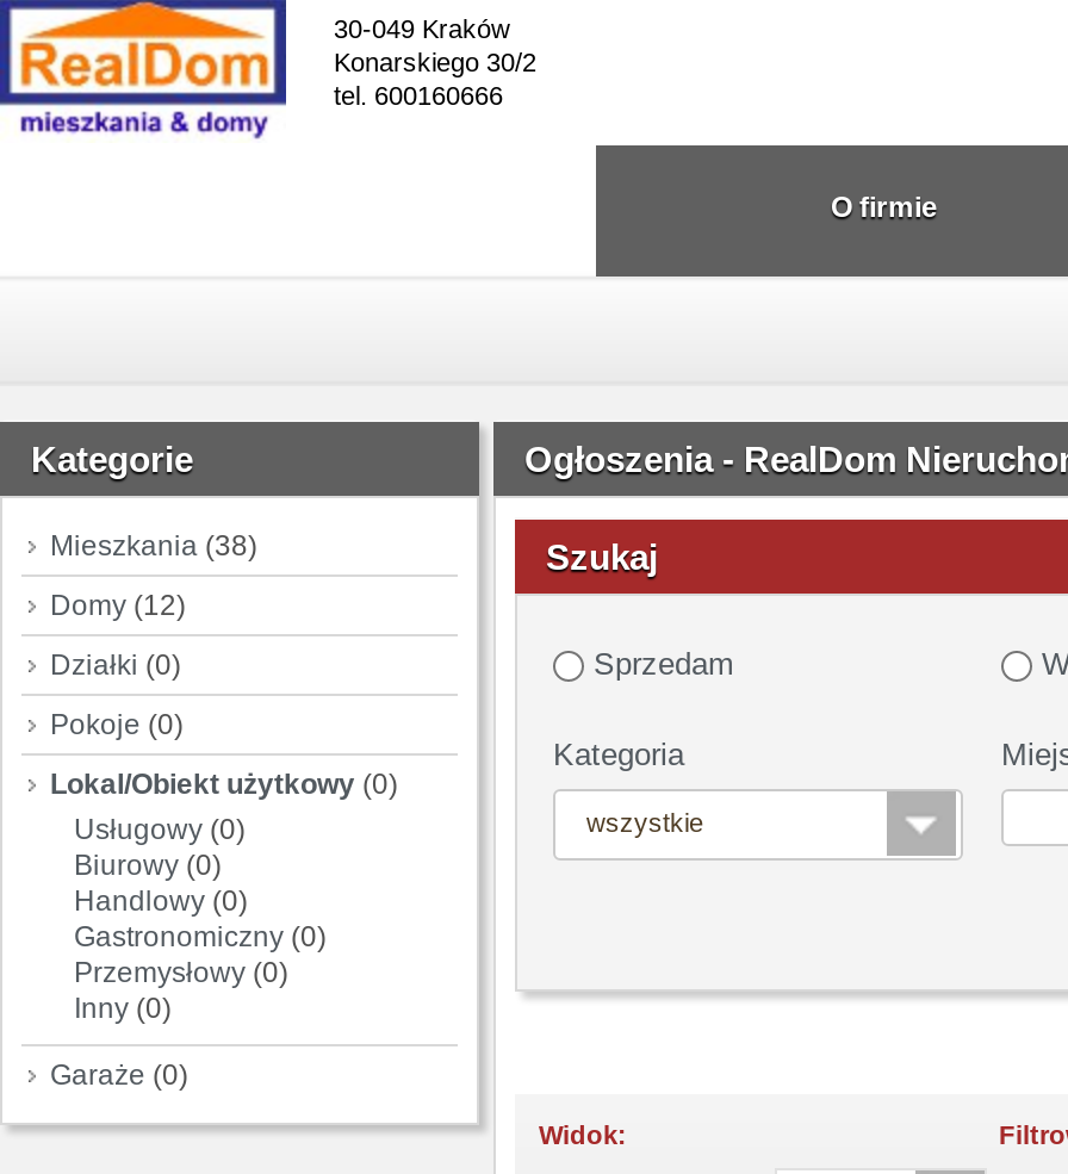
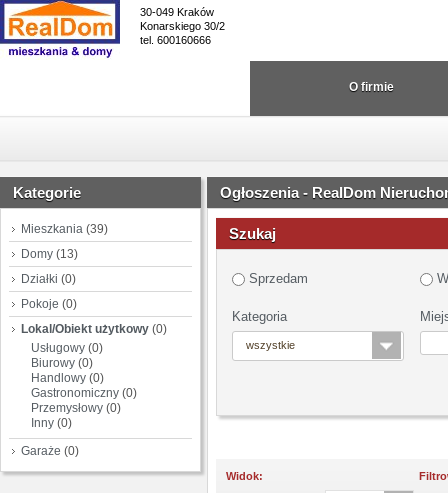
- Mieszkania (38)
+ Mieszkania (39)

- Domy (12)
+ Domy (13)
